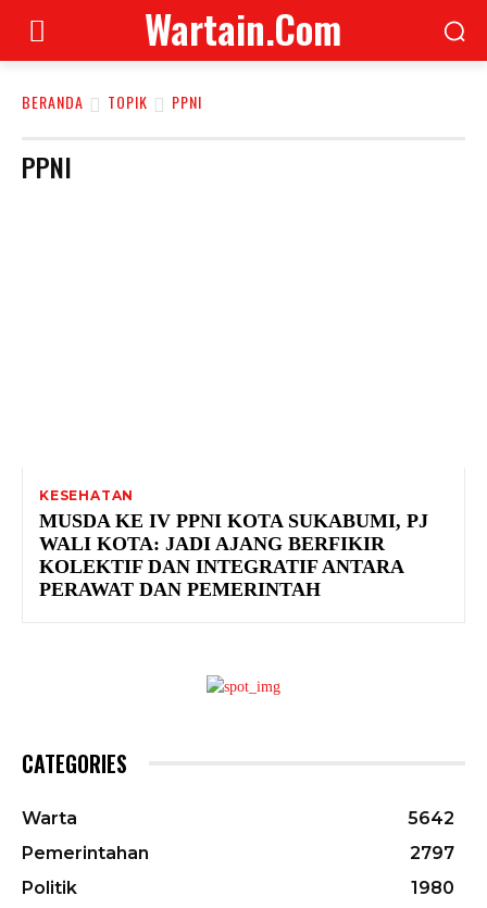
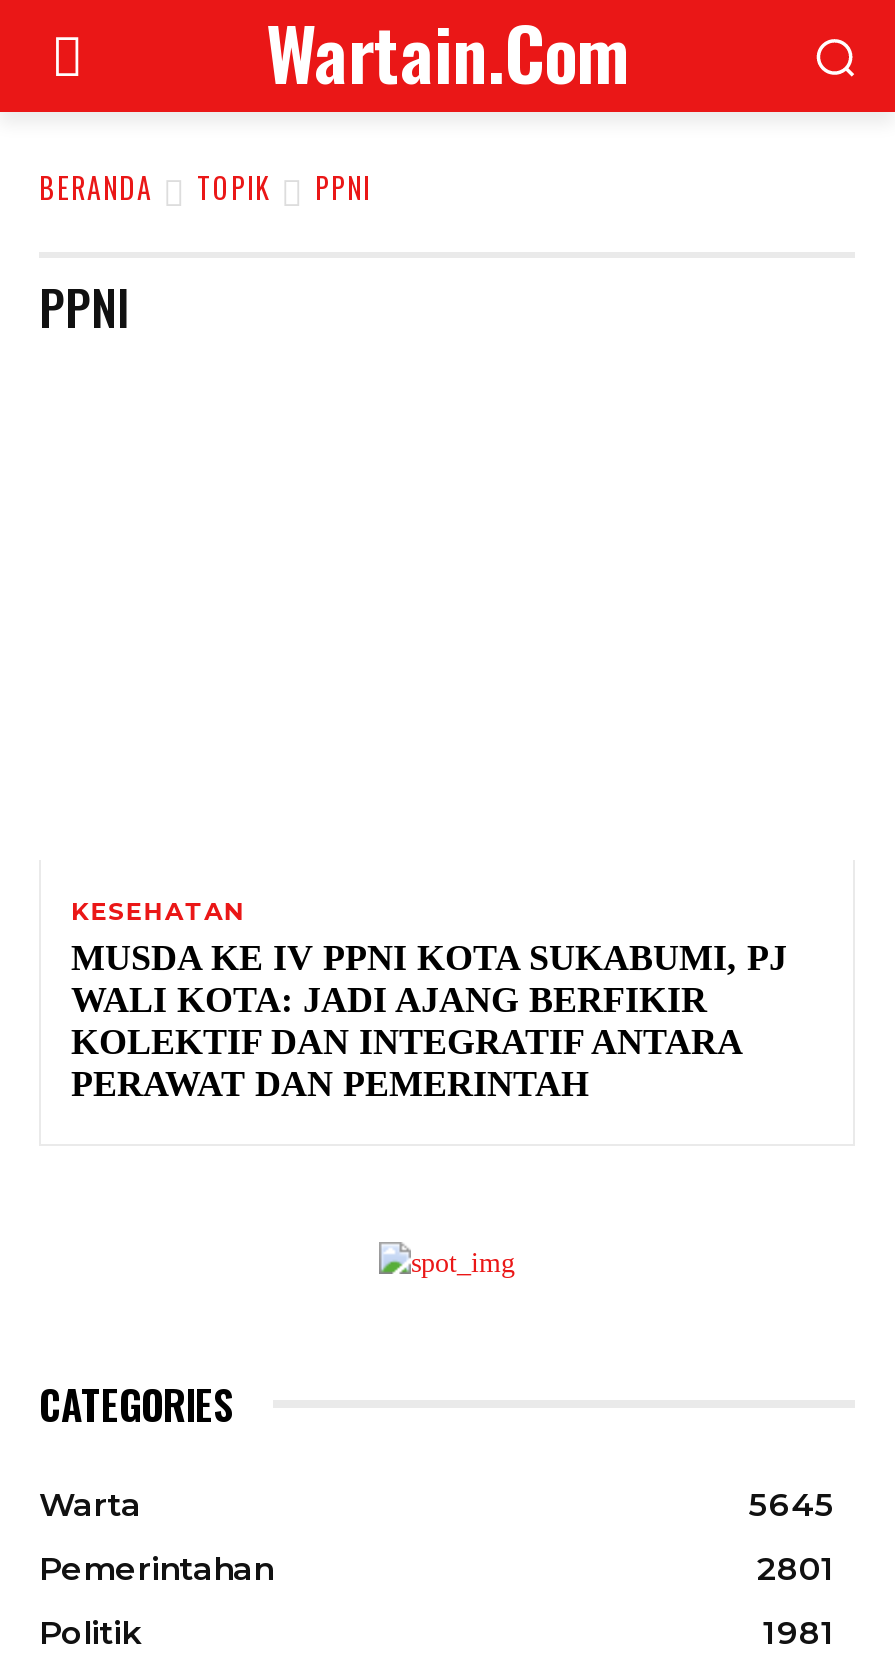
- 5642
+ 5645

- 2797
+ 2801

- 1980
+ 1981
